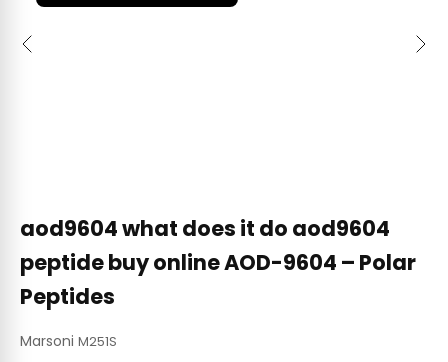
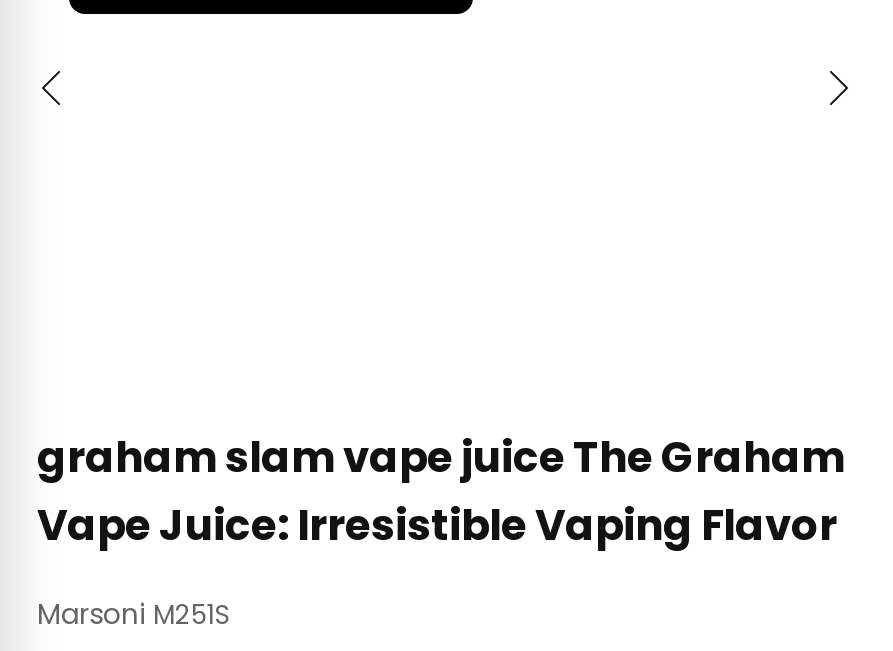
- aod9604 what does it do aod9604
- peptide buy online AOD-9604 – Polar
- Peptides
+ graham slam vape juice The Graham
+ Vape Juice: Irresistible Vaping Flavor
